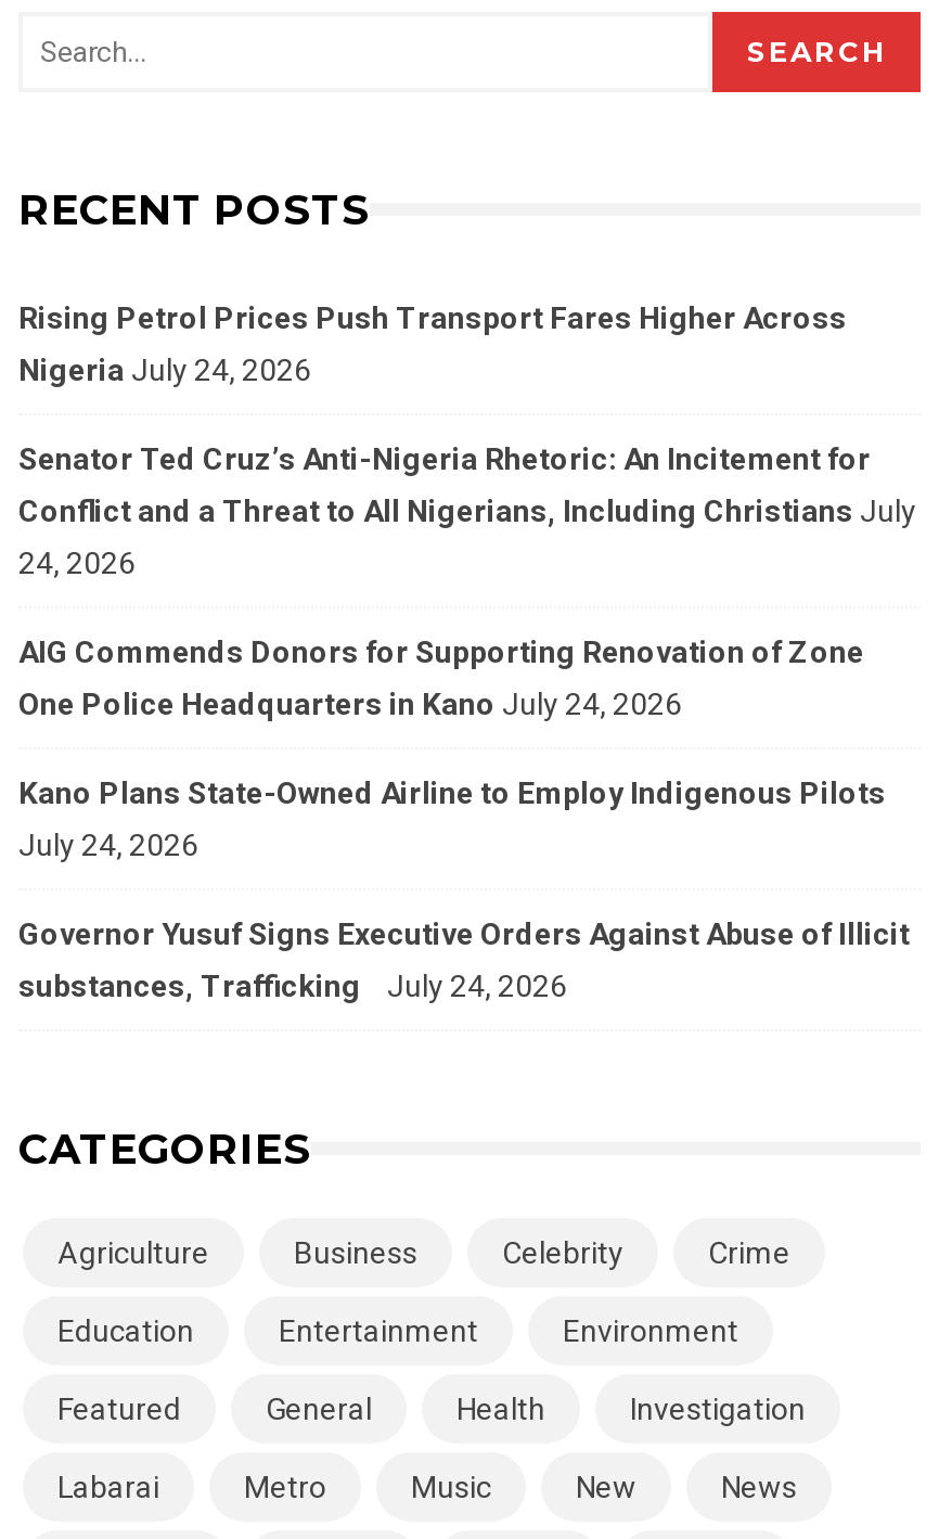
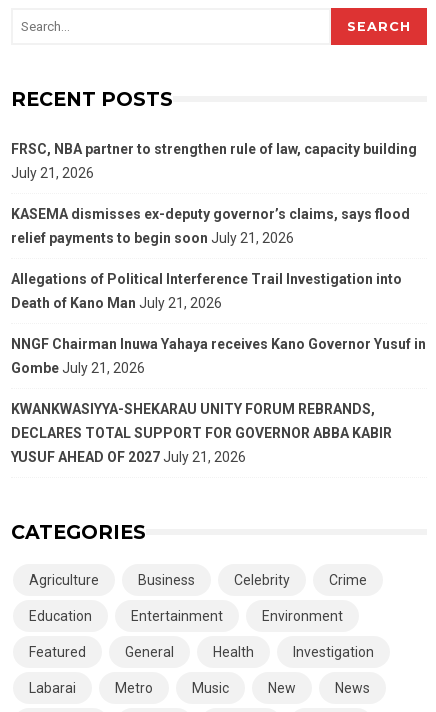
- Rising Petrol Prices Push Transport Fares Higher Across
+ FRSC, NBA partner to strengthen rule of law, capacity building

- Nigeria July 24, 2026
+ July 21, 2026

- Senator Ted Cruz’s Anti-Nigeria Rhetoric: An Incitement for
+ KASEMA dismisses ex-deputy governor’s claims, says flood

- Conflict and a Threat to All Nigerians, Including Christians July
+ relief payments to begin soon July 21, 2026

- 24, 2026
+ Allegations of Political Interference Trail Investigation into

- AIG Commends Donors for Supporting Renovation of Zone
+ Death of Kano Man July 21, 2026

- One Police Headquarters in Kano July 24, 2026
+ NNGF Chairman Inuwa Yahaya receives Kano Governor Yusuf in

- Kano Plans State-Owned Airline to Employ Indigenous Pilots
+ Gombe July 21, 2026

- July 24, 2026
+ KWANKWASIYYA-SHEKARAU UNITY FORUM REBRANDS,

- Governor Yusuf Signs Executive Orders Against Abuse of Illicit
+ DECLARES TOTAL SUPPORT FOR GOVERNOR ABBA KABIR

- substances, Trafficking July 24, 2026
+ YUSUF AHEAD OF 2027 July 21, 2026
